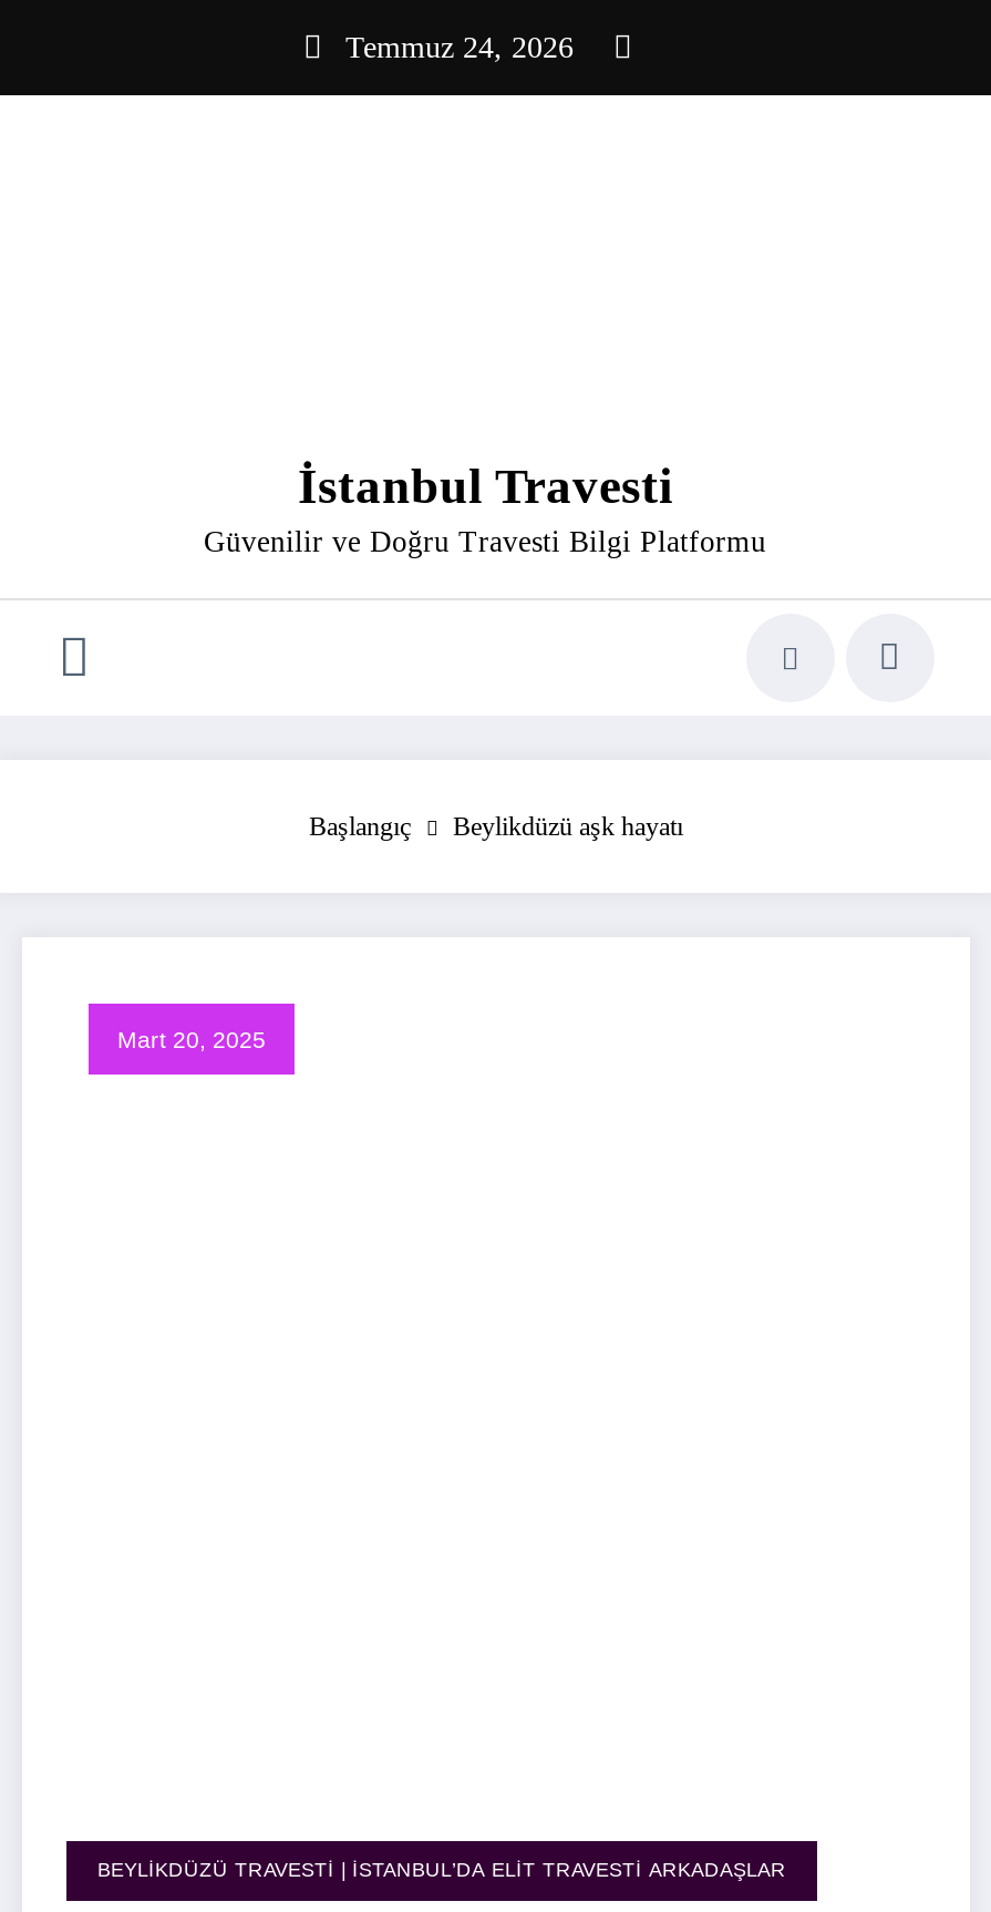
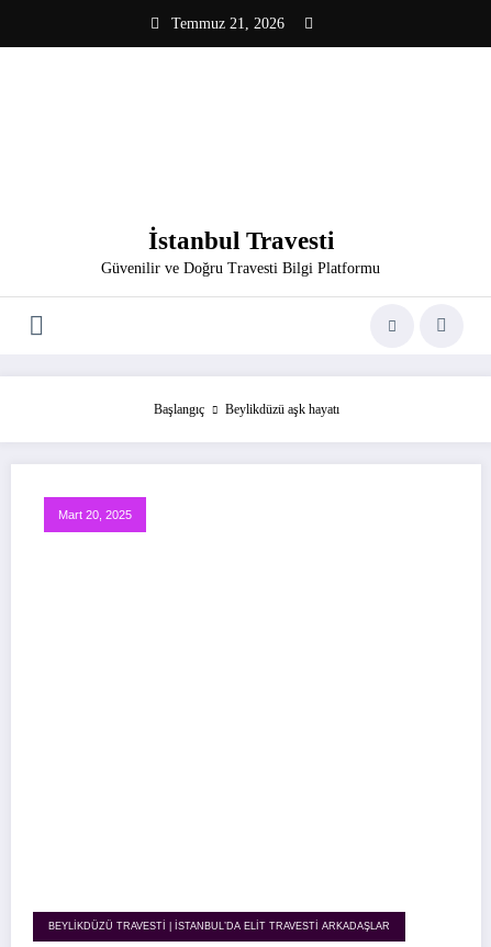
- Temmuz 24, 2026
+ Temmuz 21, 2026
